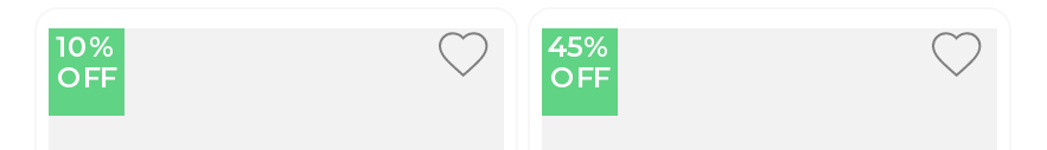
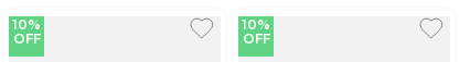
- 45%
+ 10%
